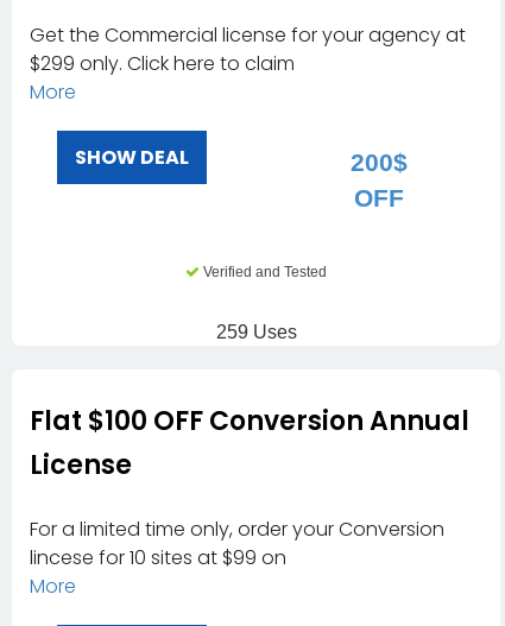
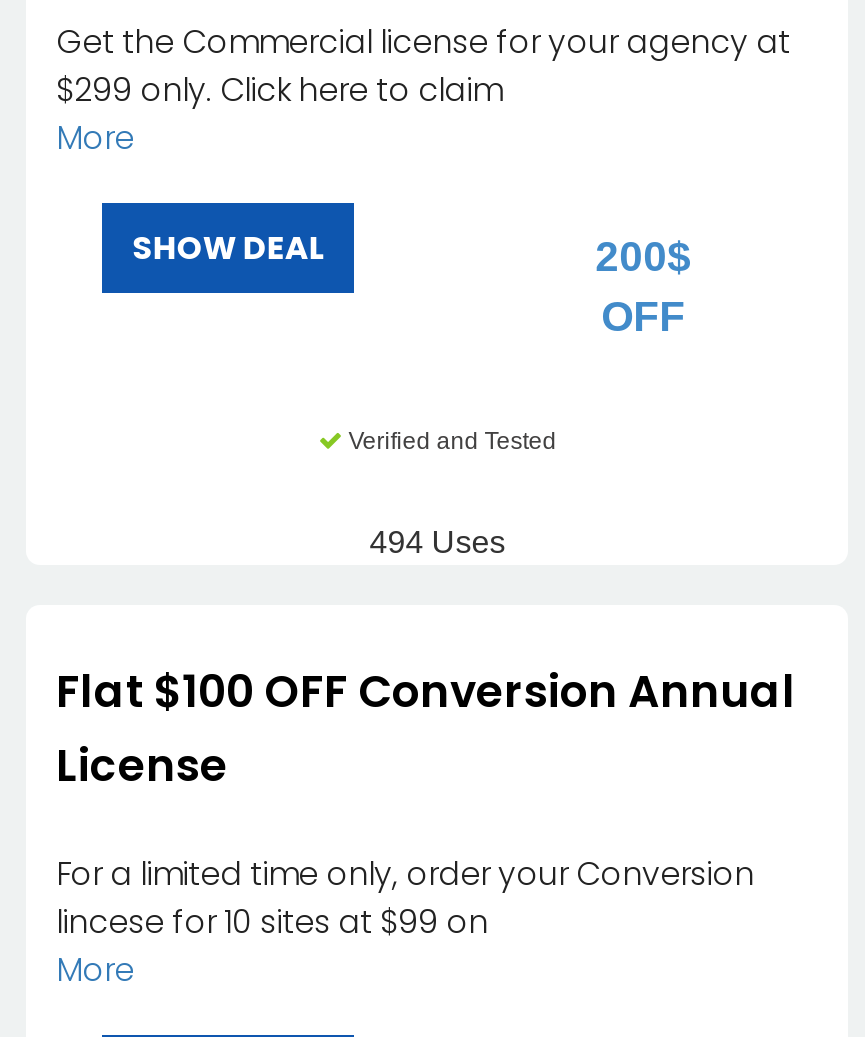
- 259 Uses
+ 494 Uses
